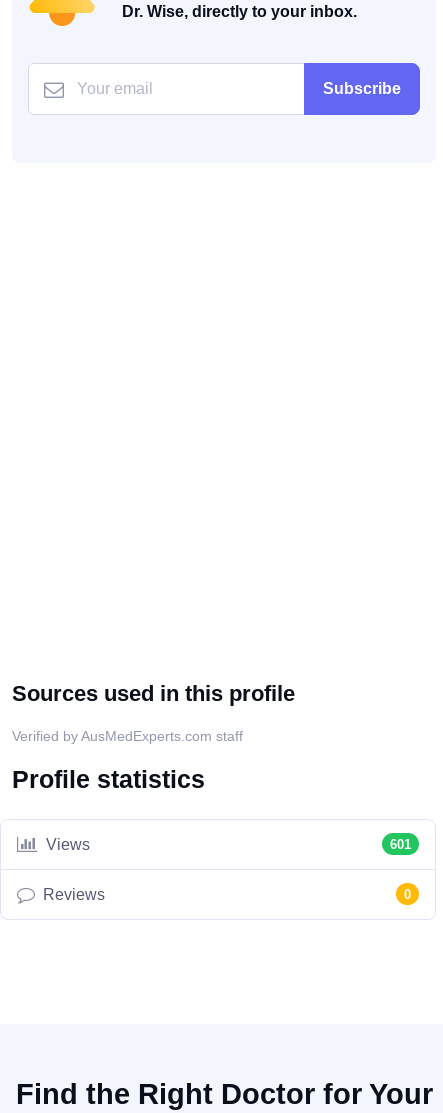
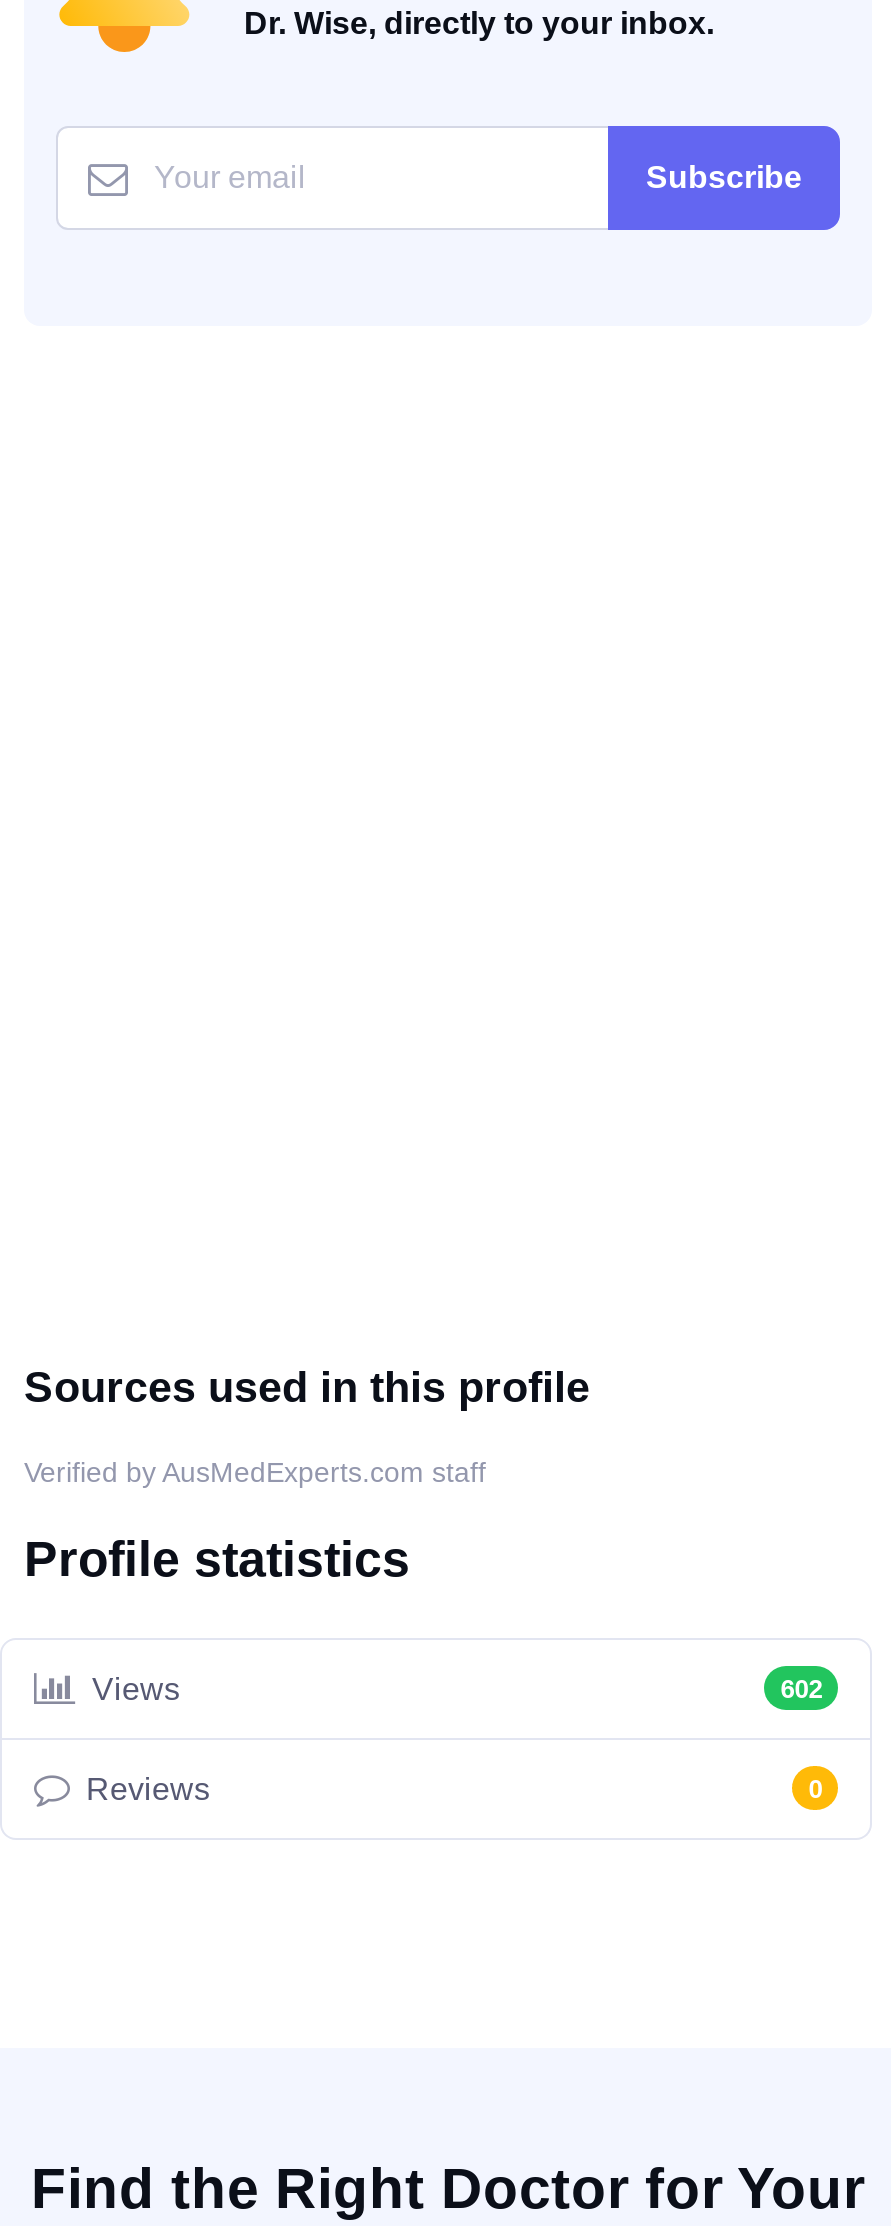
- 601
+ 602
